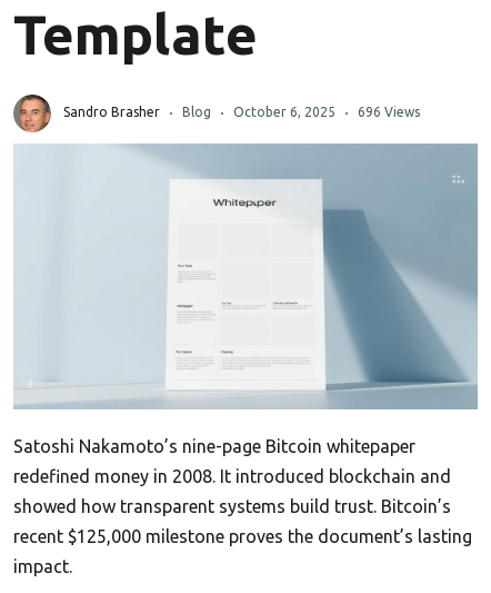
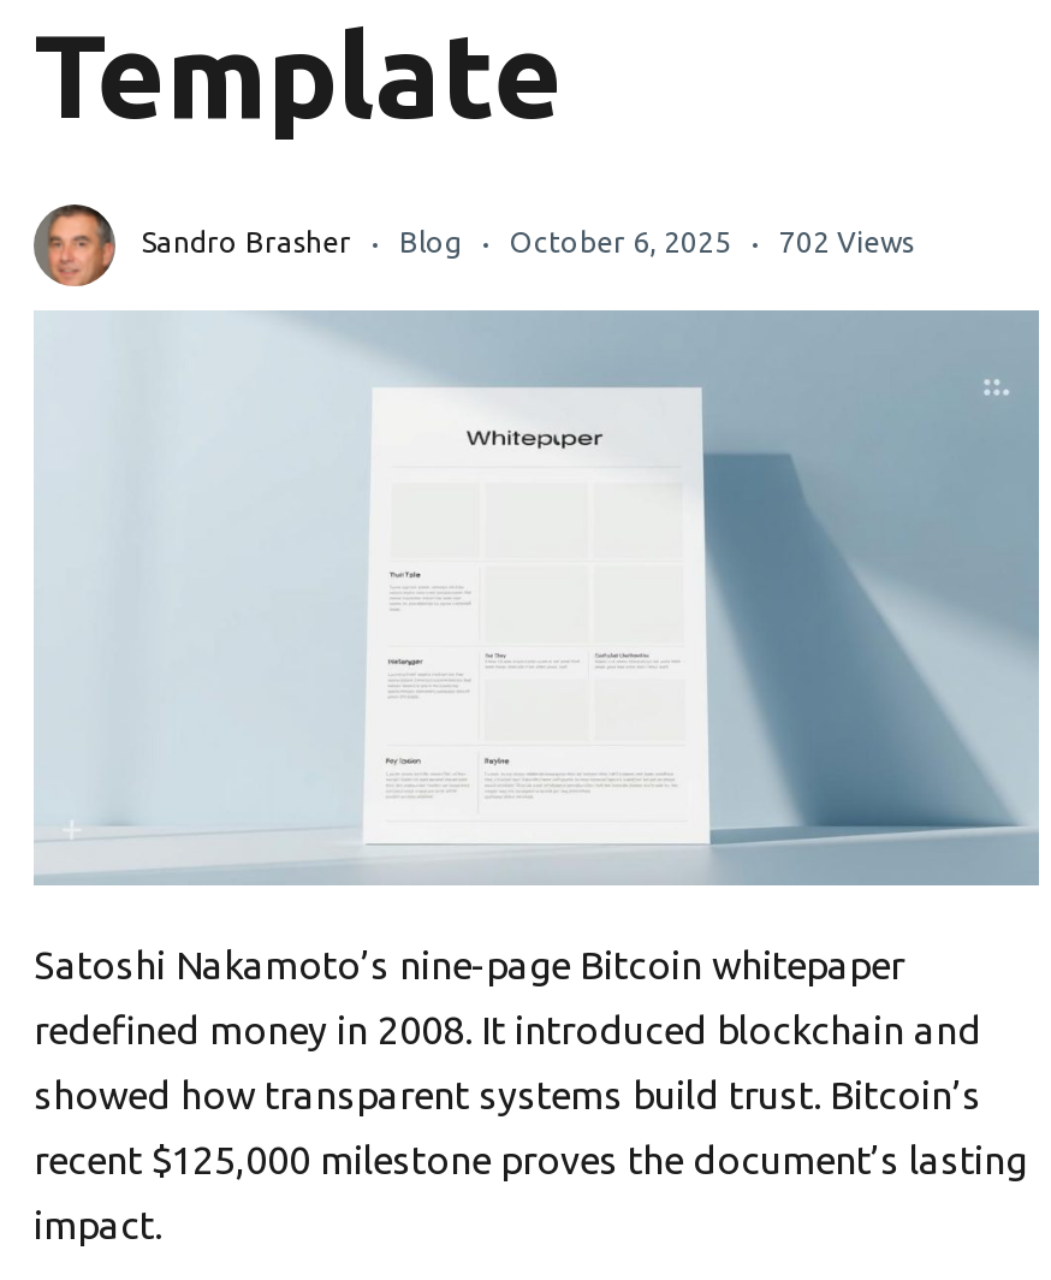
- Sandro Brasher Blog October 6, 2025 696 Views
+ Sandro Brasher Blog October 6, 2025 702 Views
